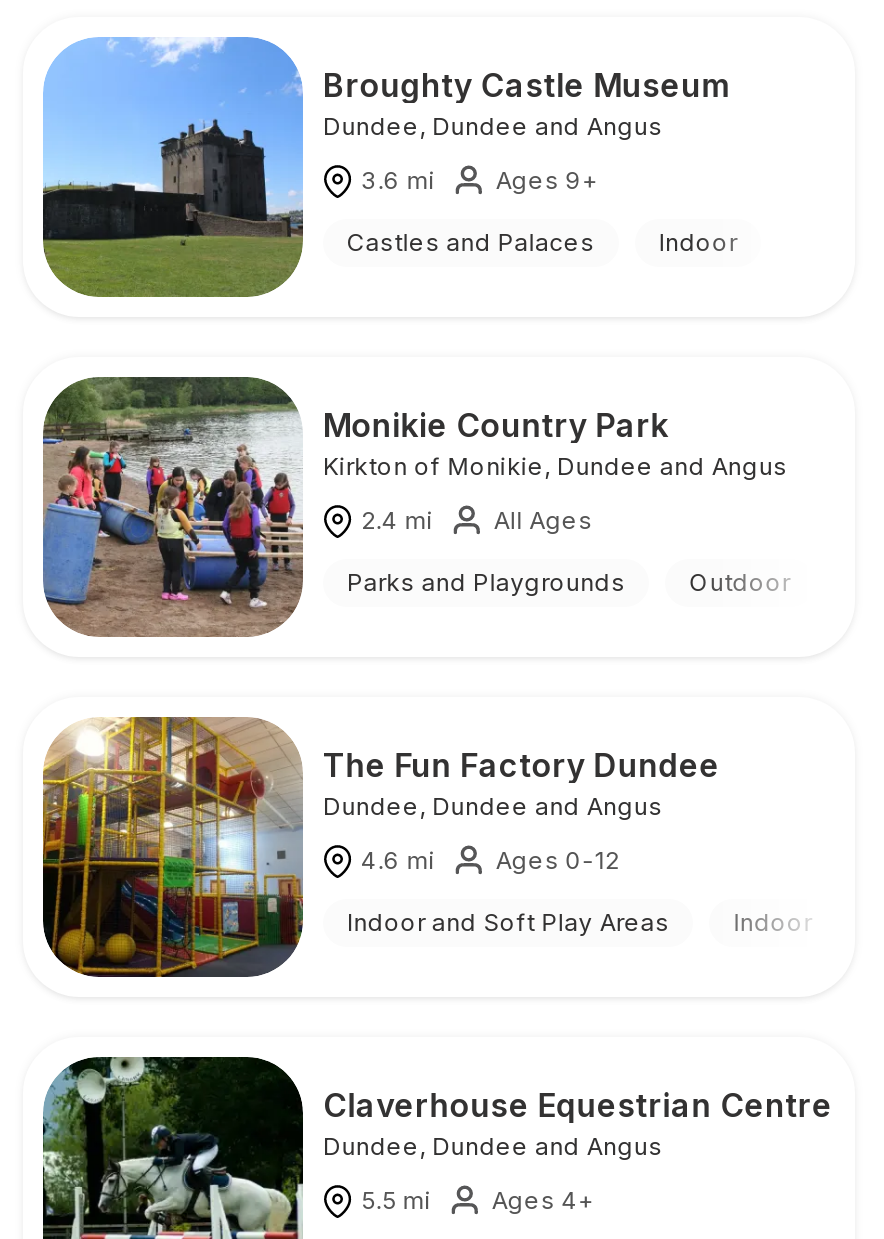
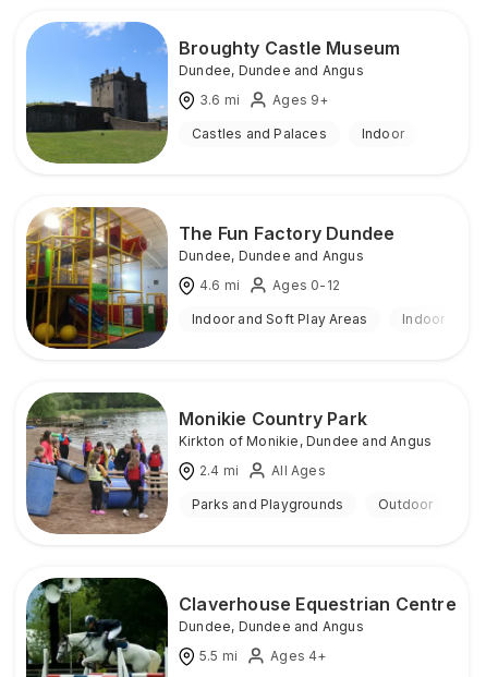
moved down: [image] | Monikie Country Park | Kirkton of Monikie, Dundee and Angus | 2.4 mi | All Ages | Parks and Playgrounds | Outdoor

moved up: [image] | The Fun Factory Dundee | Dundee, Dundee and Angus | 4.6 mi | Ages 0-12 | Indoor and Soft Play Areas | Indoor
